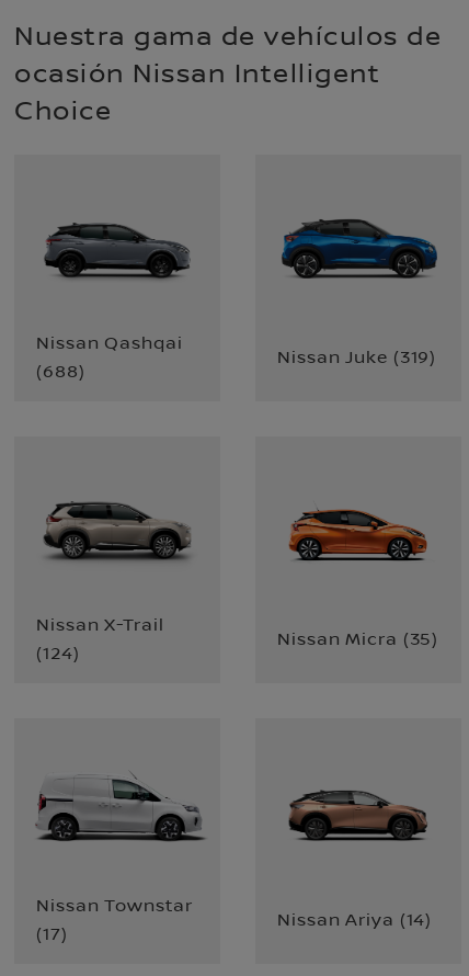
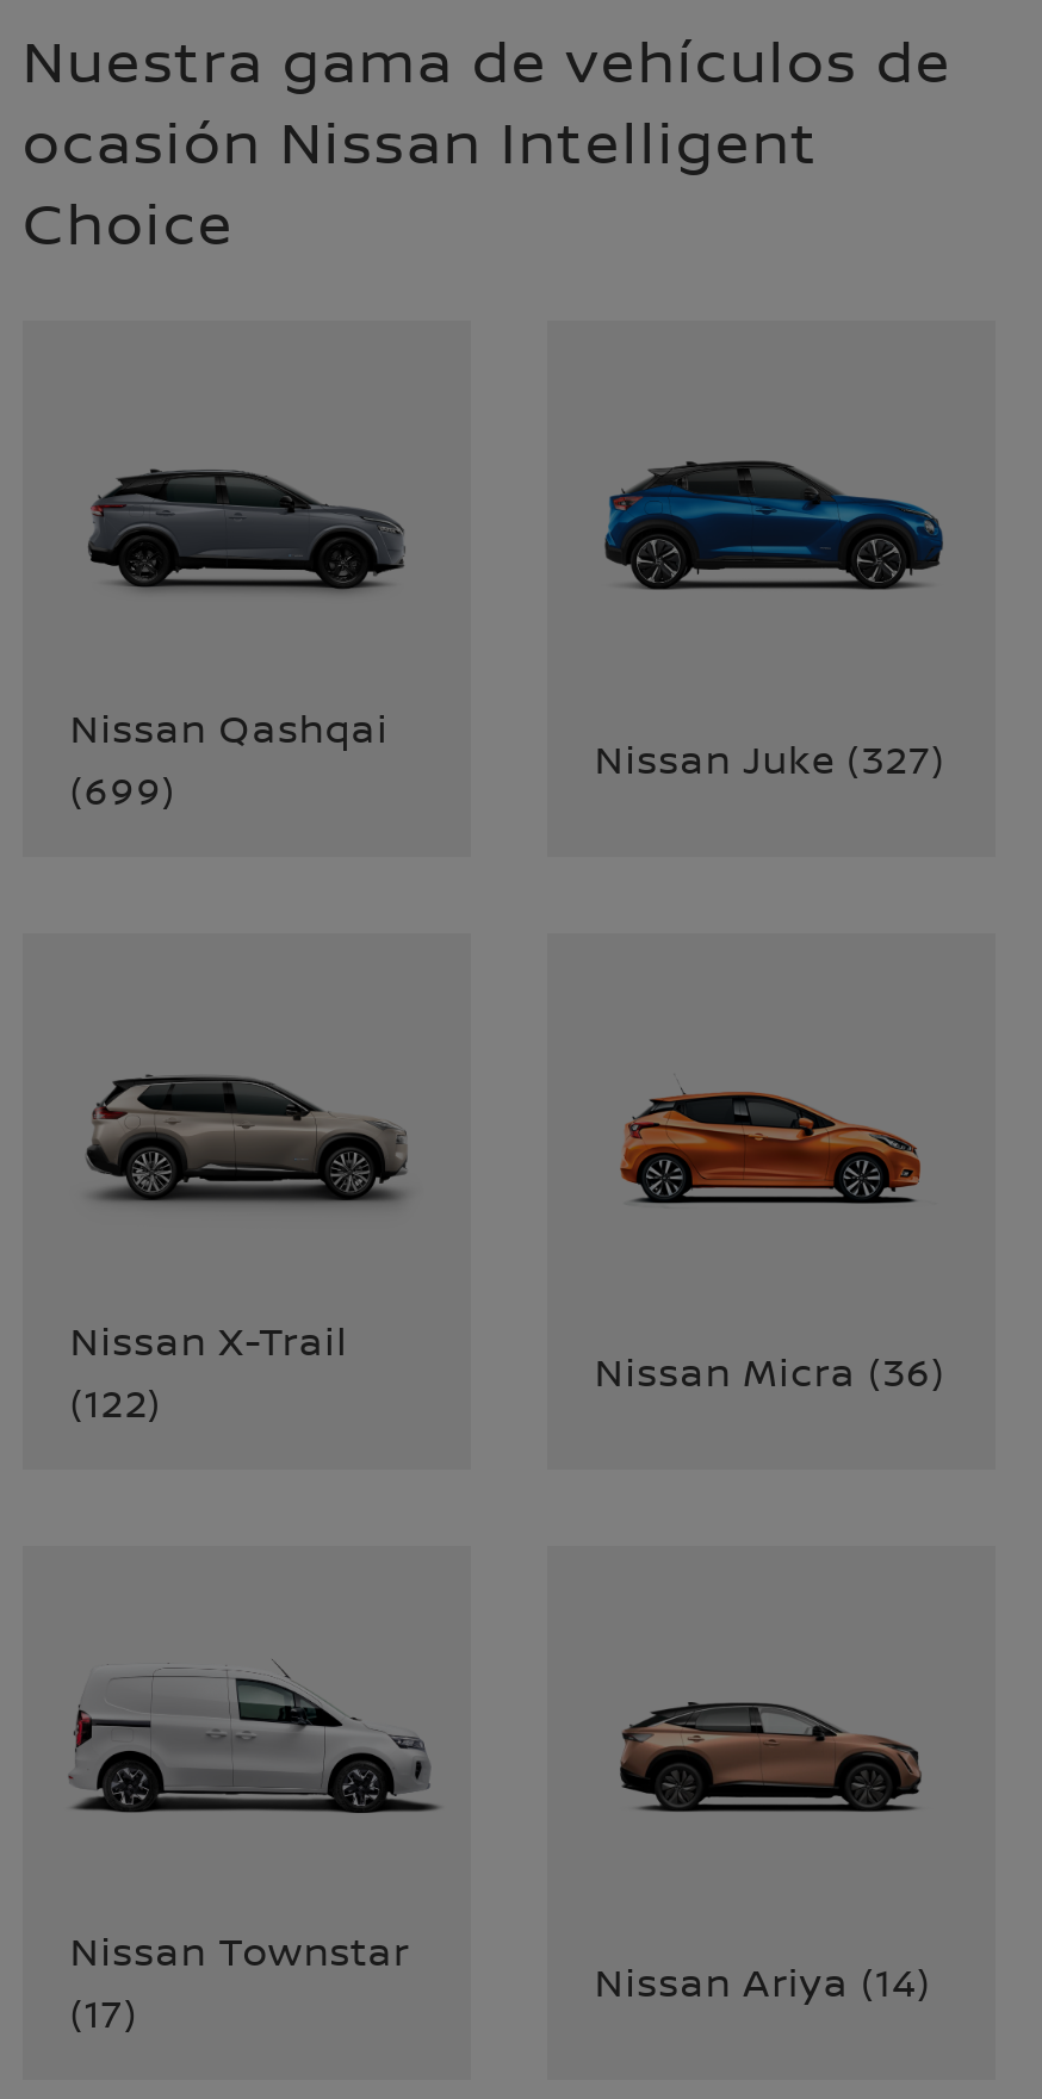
- Nissan Juke (319)
+ Nissan Juke (327)

- (688)
+ (699)

- Nissan Micra (35)
+ Nissan Micra (36)

- (124)
+ (122)
